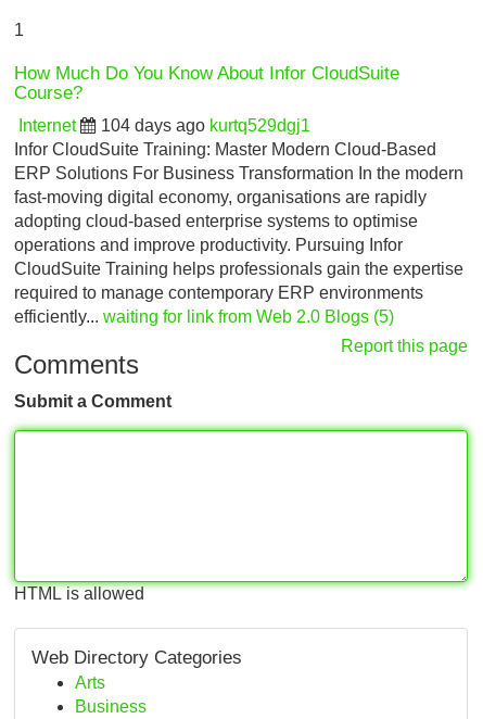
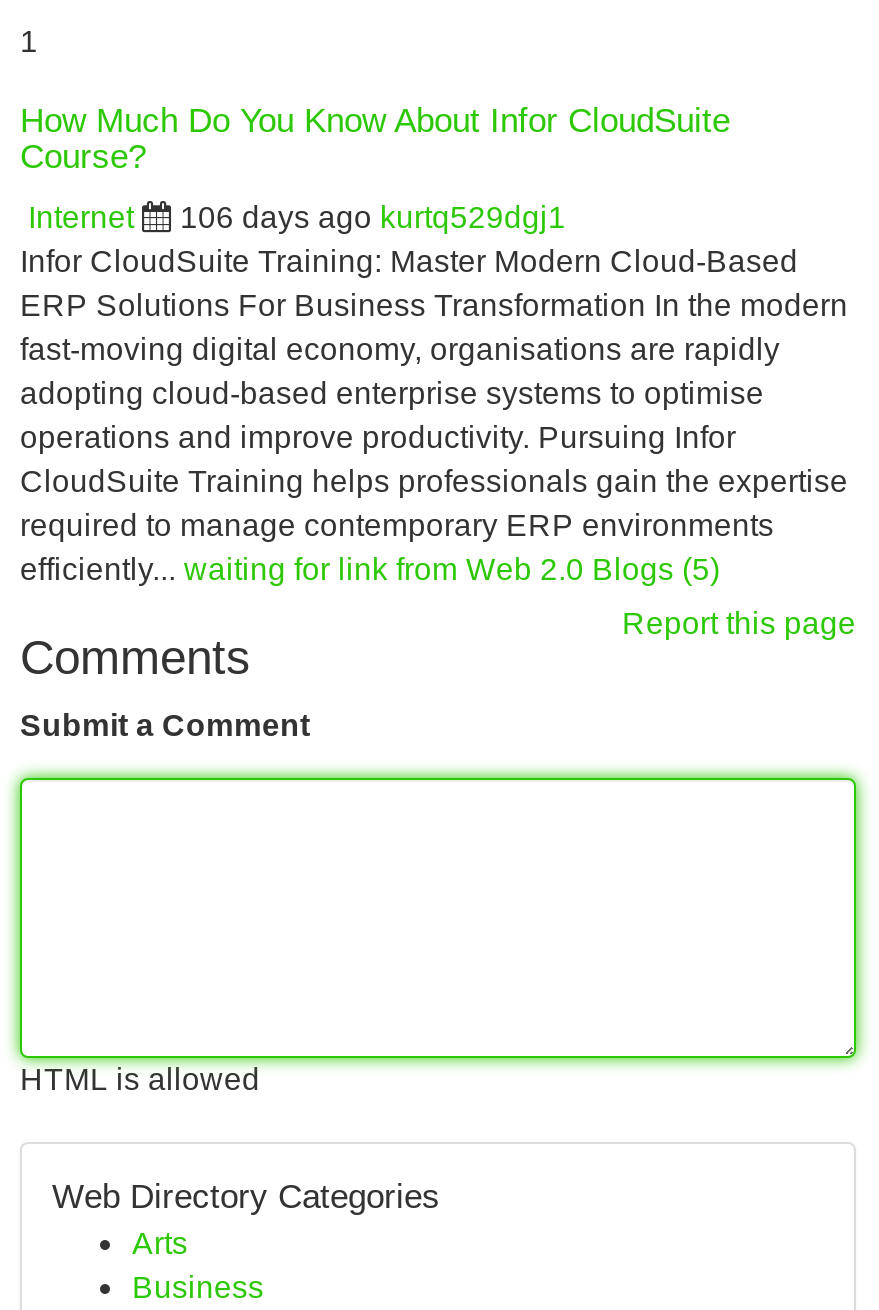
- 104 days ago kurtq529dgj1
+ 106 days ago kurtq529dgj1
